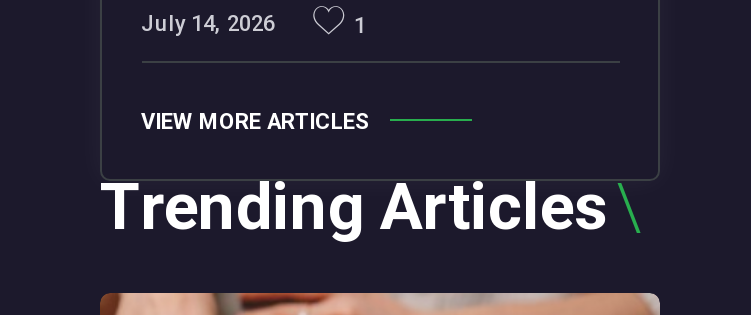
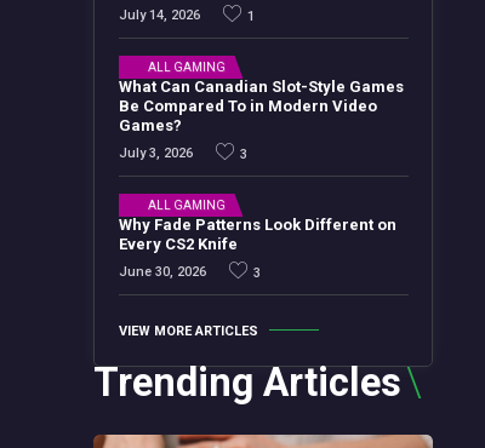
+ ALL GAMING
+ What Can Canadian Slot-Style Games
+ Be Compared To in Modern Video
+ Games?
+ July 3, 2026
+ 3
+ ALL GAMING
+ Why Fade Patterns Look Different on
+ Every CS2 Knife
+ June 30, 2026
+ 3
